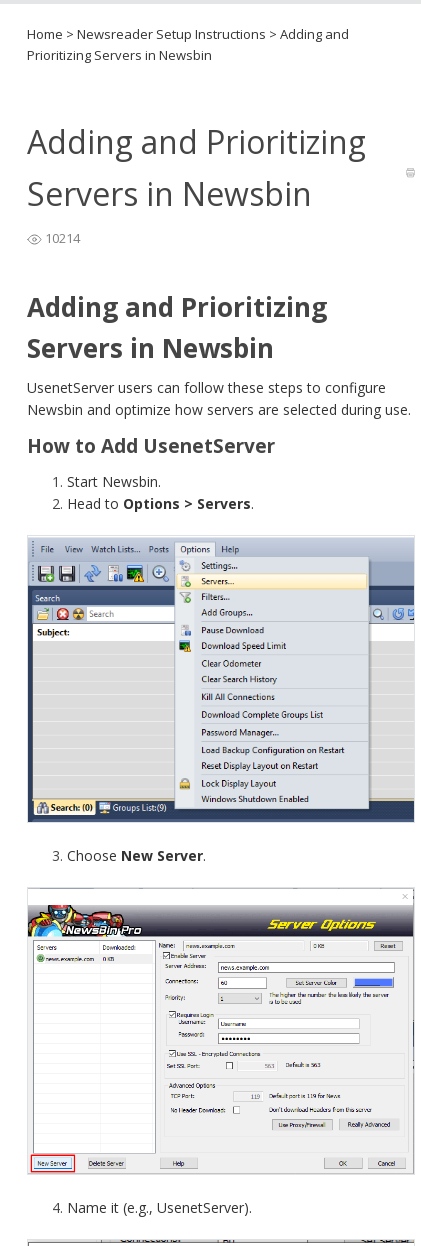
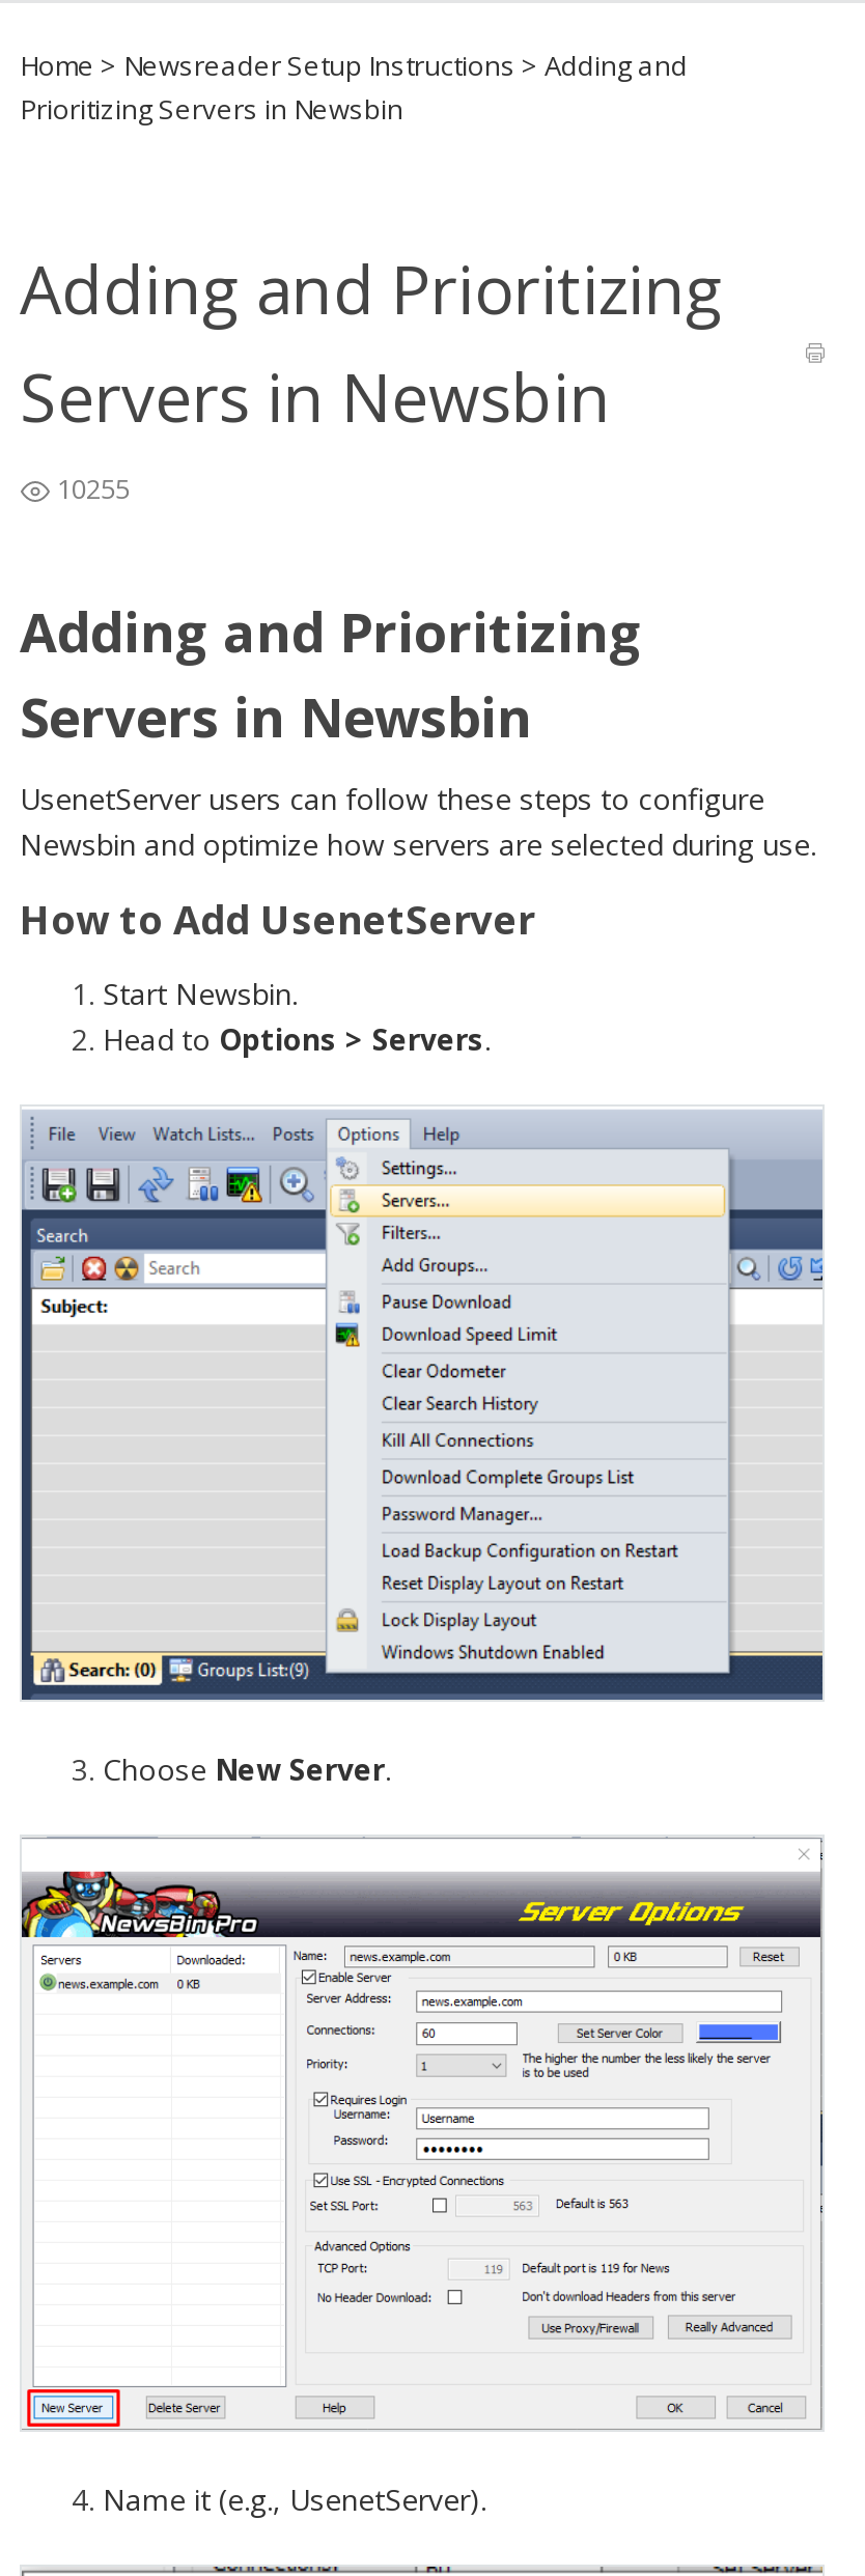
- 10214
+ 10255
